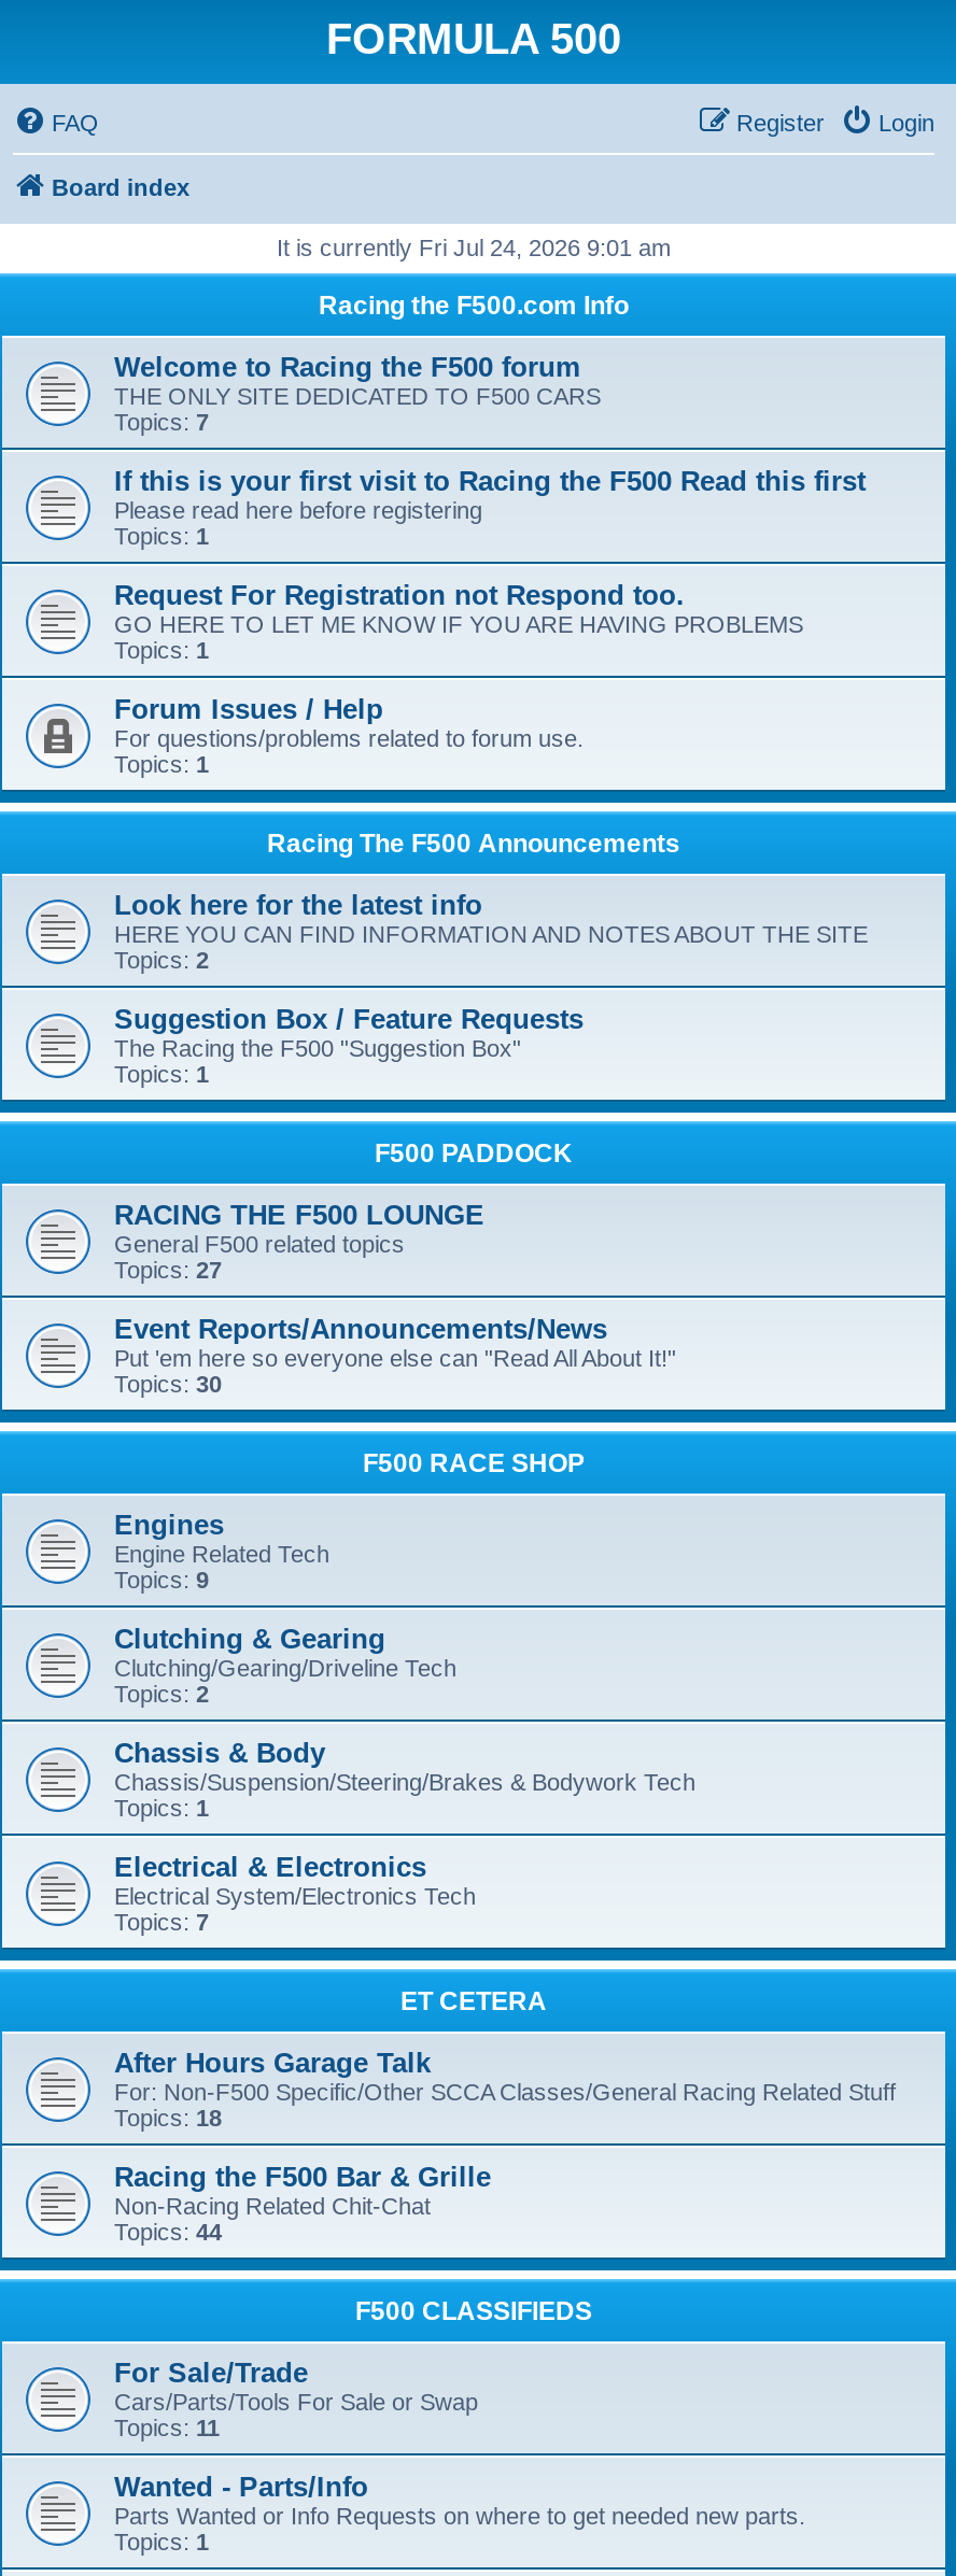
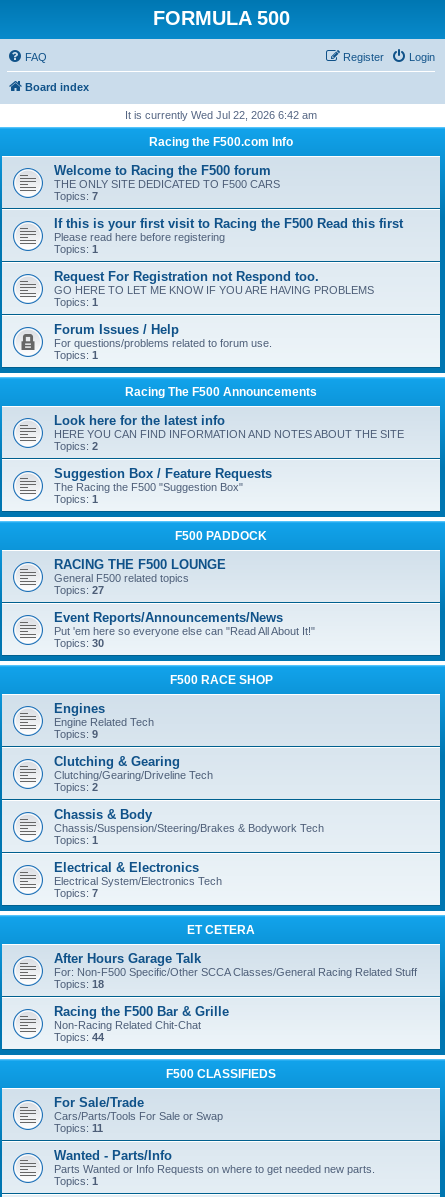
- It is currently Fri Jul 24, 2026 9:01 am
+ It is currently Wed Jul 22, 2026 6:42 am
